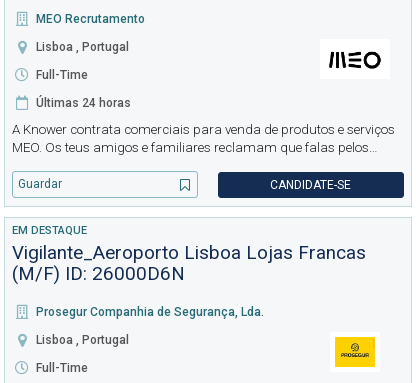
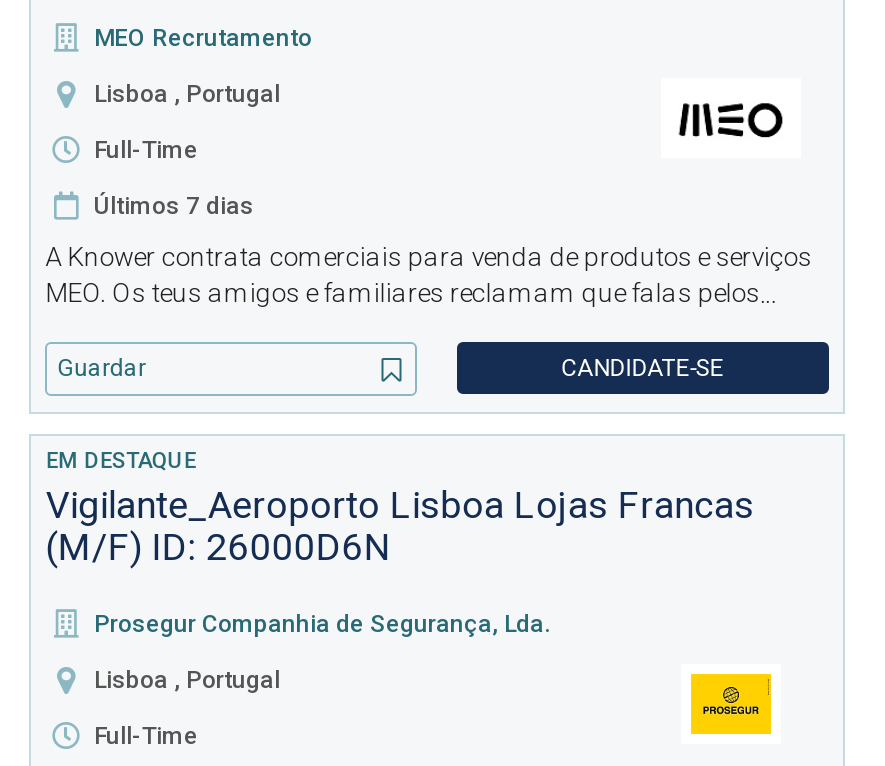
- Últimas 24 horas
+ Últimos 7 dias
